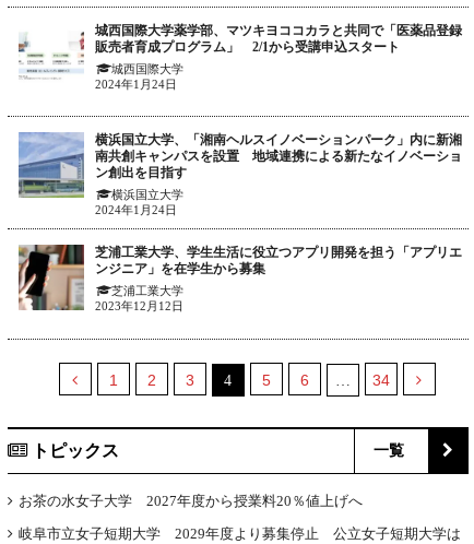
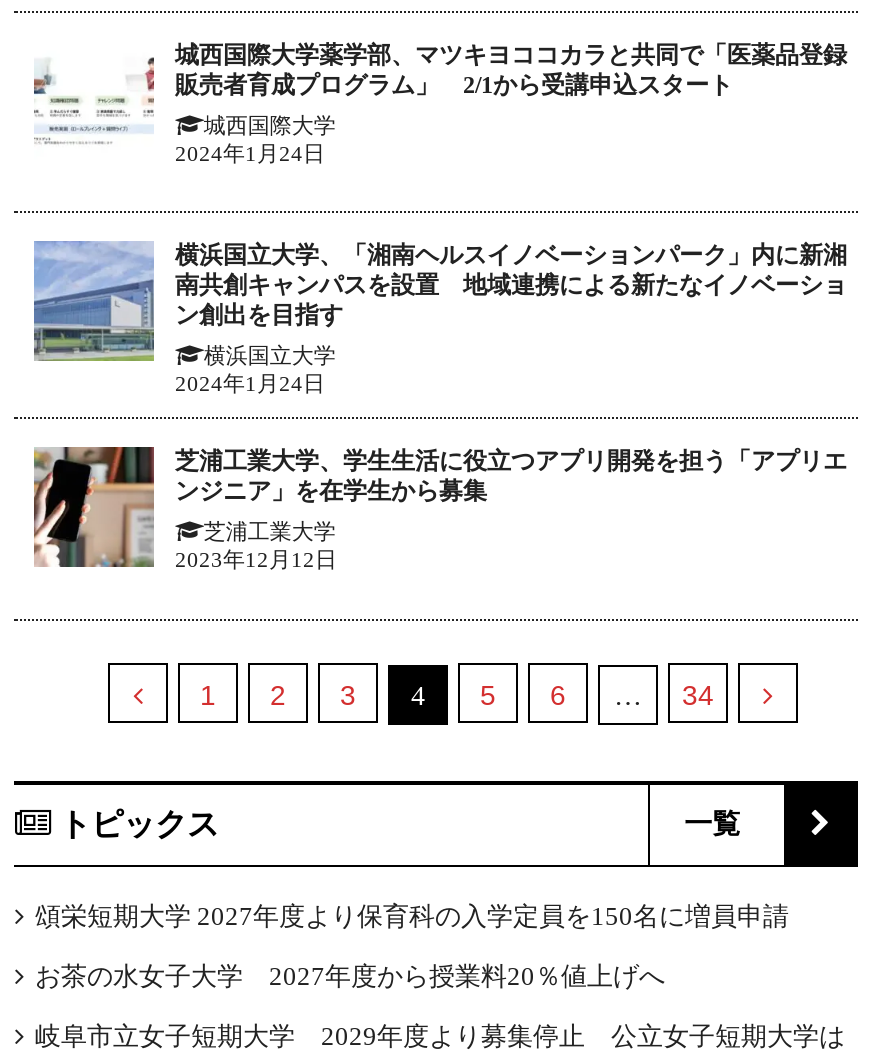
+ 頌栄短期大学 2027年度より保育科の入学定員を150名に増員申請
